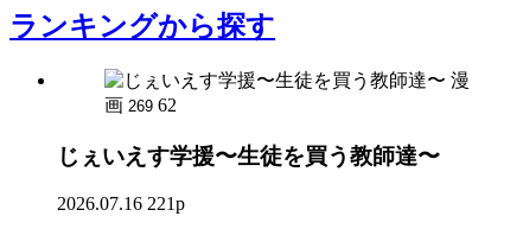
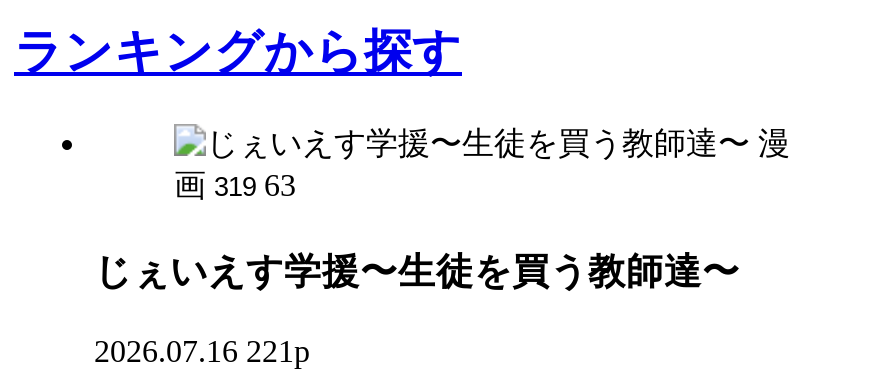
- 画 269 62
+ 画 319 63
